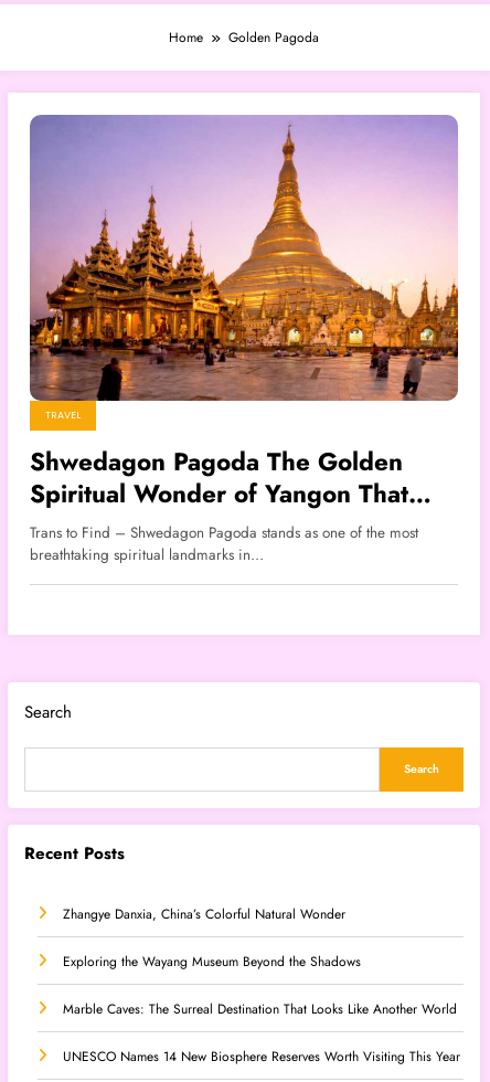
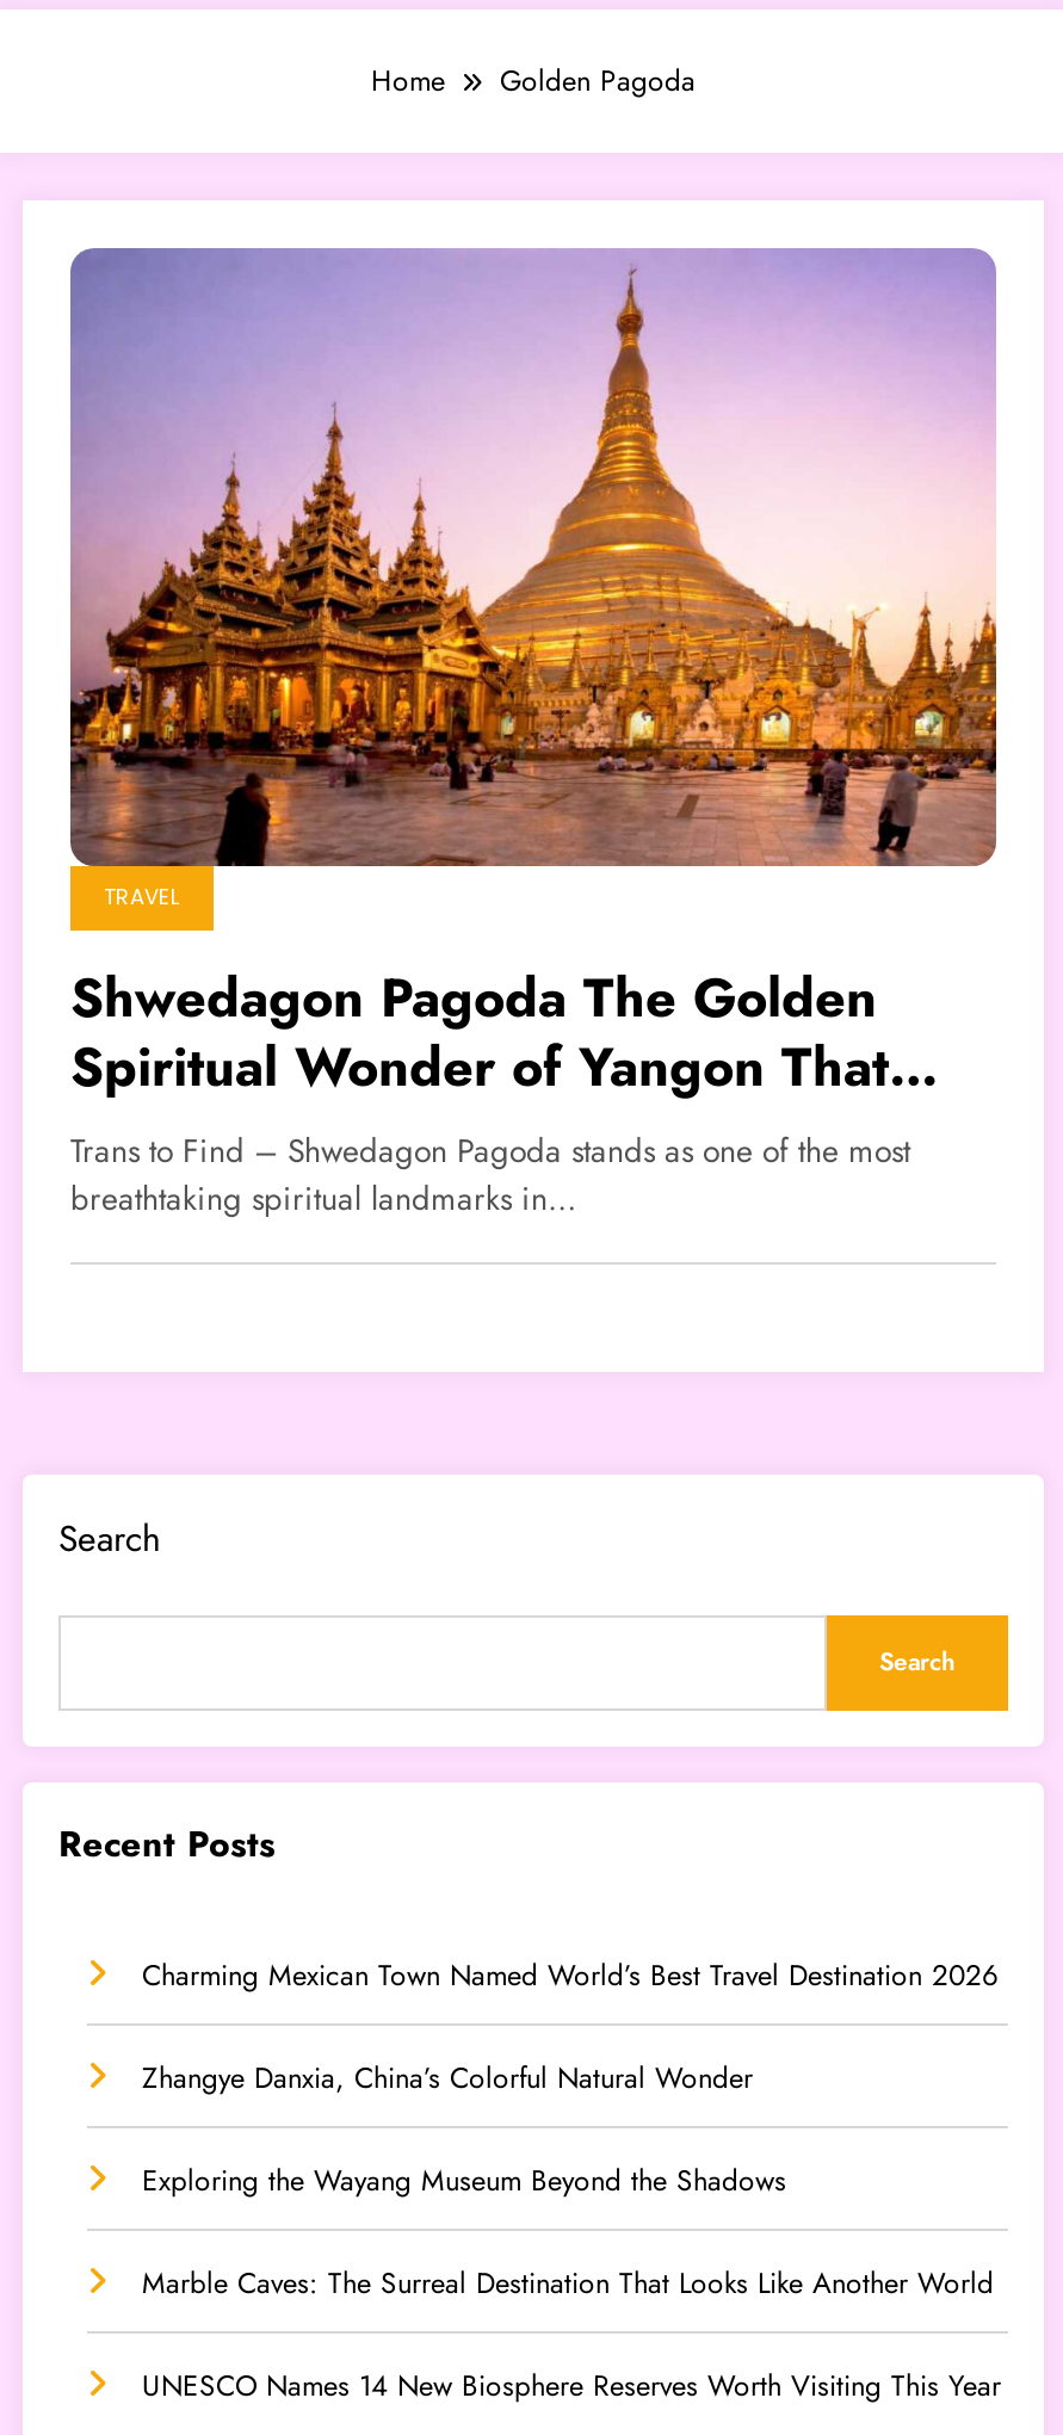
+ Charming Mexican Town Named World’s Best Travel Destination 2026
